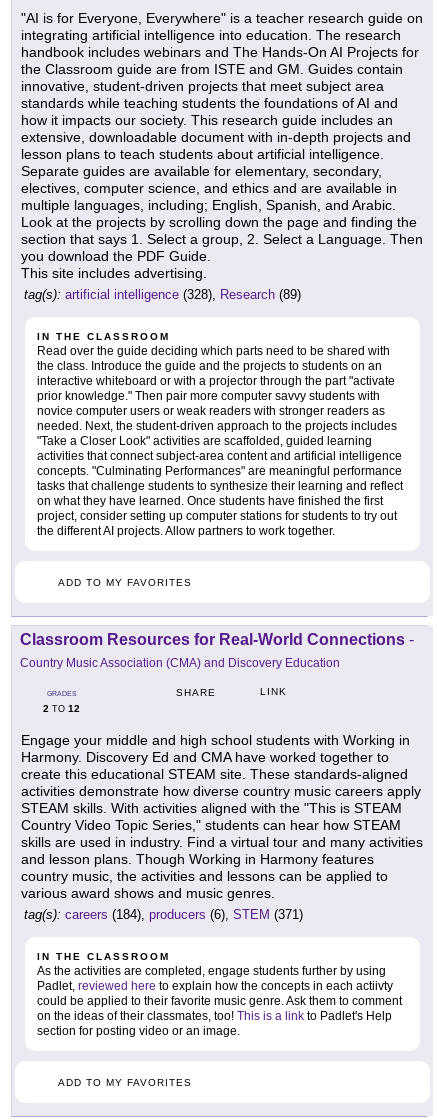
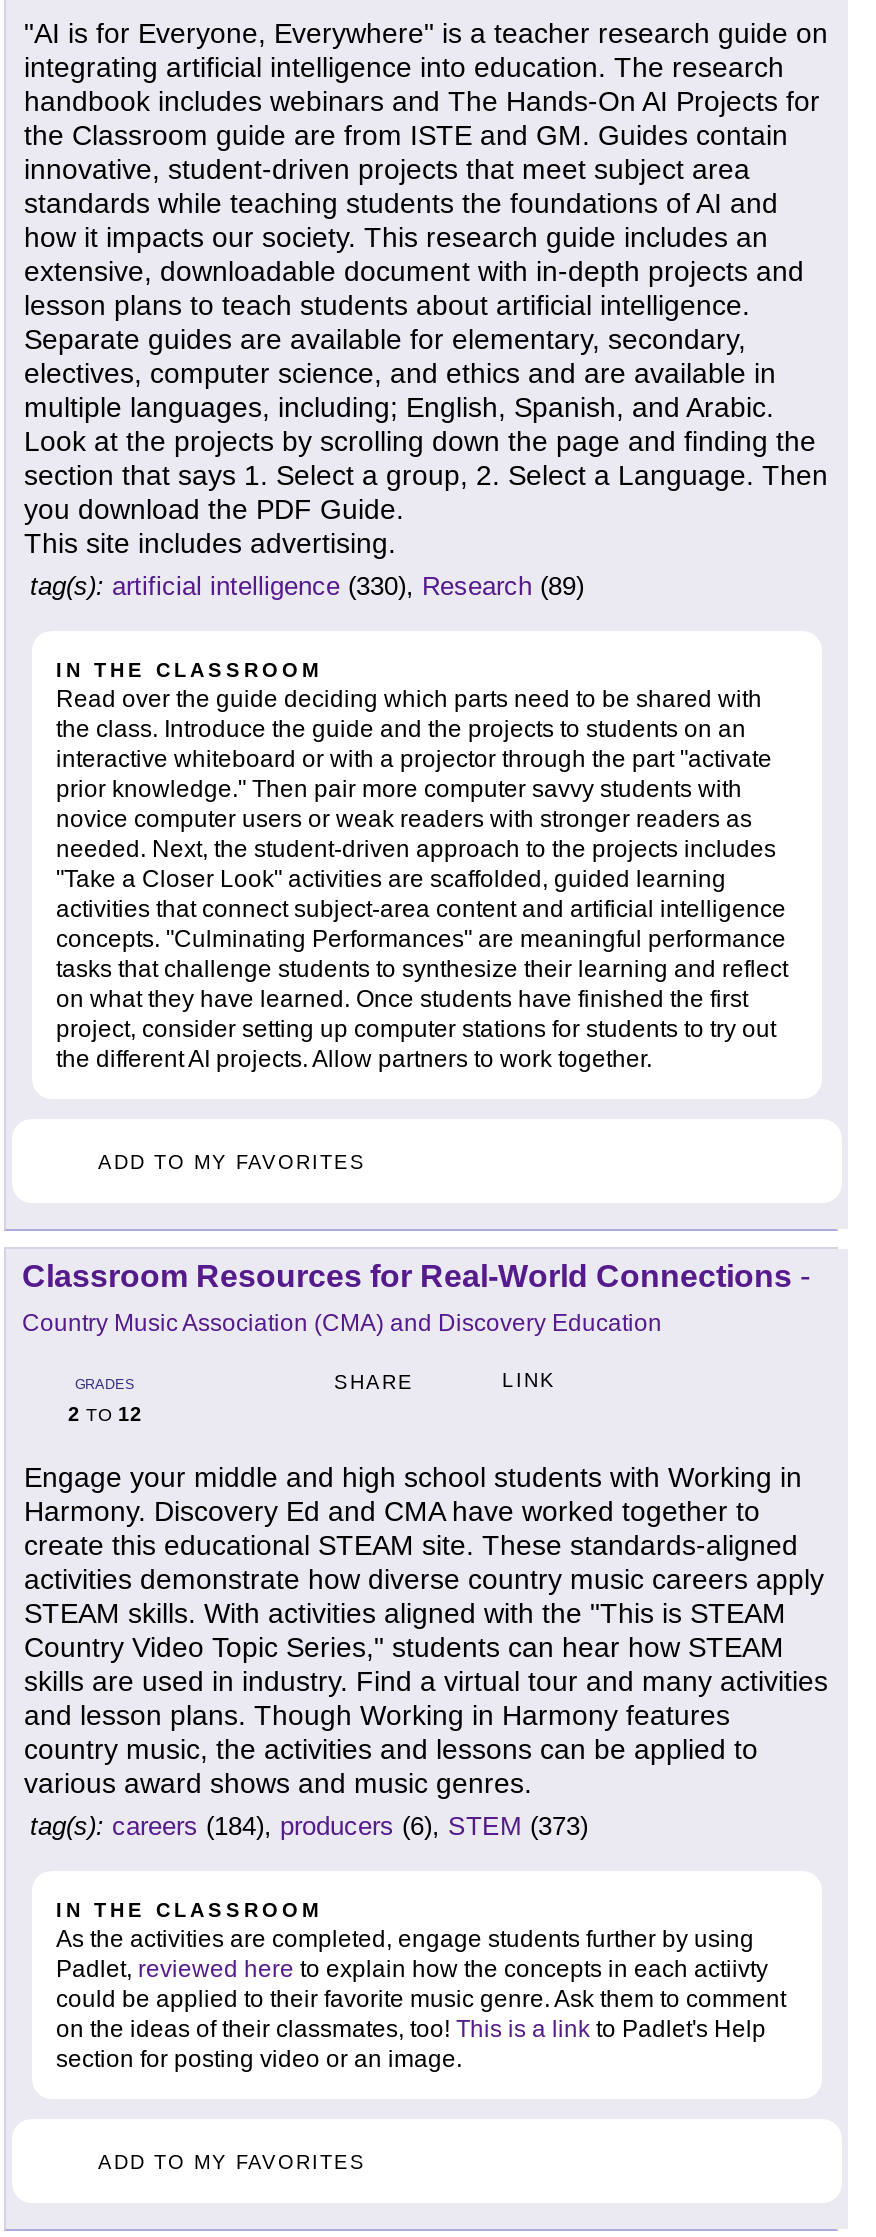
- tag(s): artificial intelligence (328), Research (89)
+ tag(s): artificial intelligence (330), Research (89)

- tag(s): careers (184), producers (6), STEM (371)
+ tag(s): careers (184), producers (6), STEM (373)
